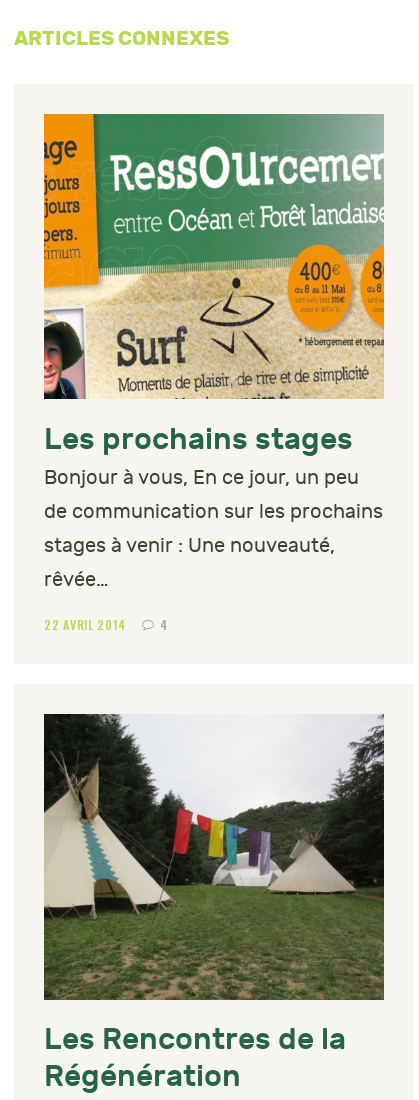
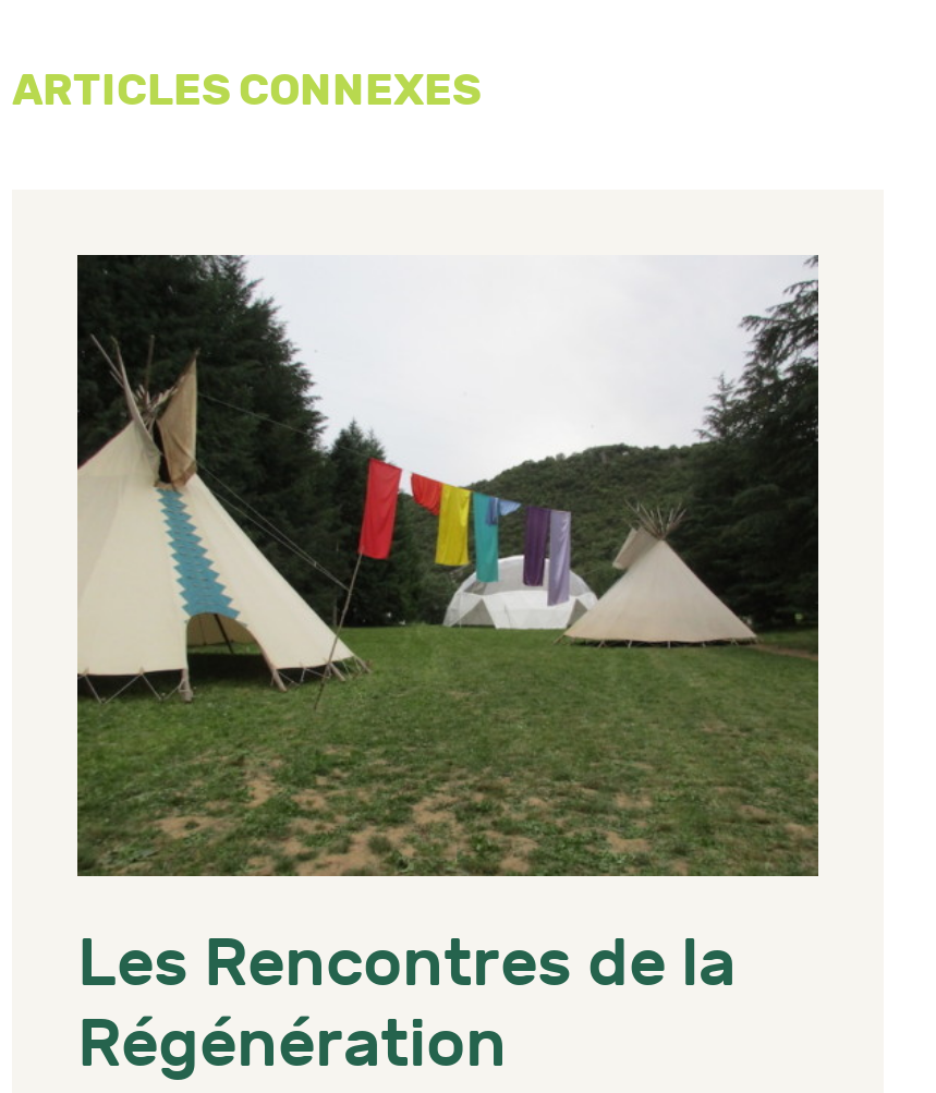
- [image]
- Les prochains stages
- Bonjour à vous, En ce jour, un peu
- de communication sur les prochains
- stages à venir : Une nouveauté,
- rêvée…
- 22 AVRIL 2014
- 4
